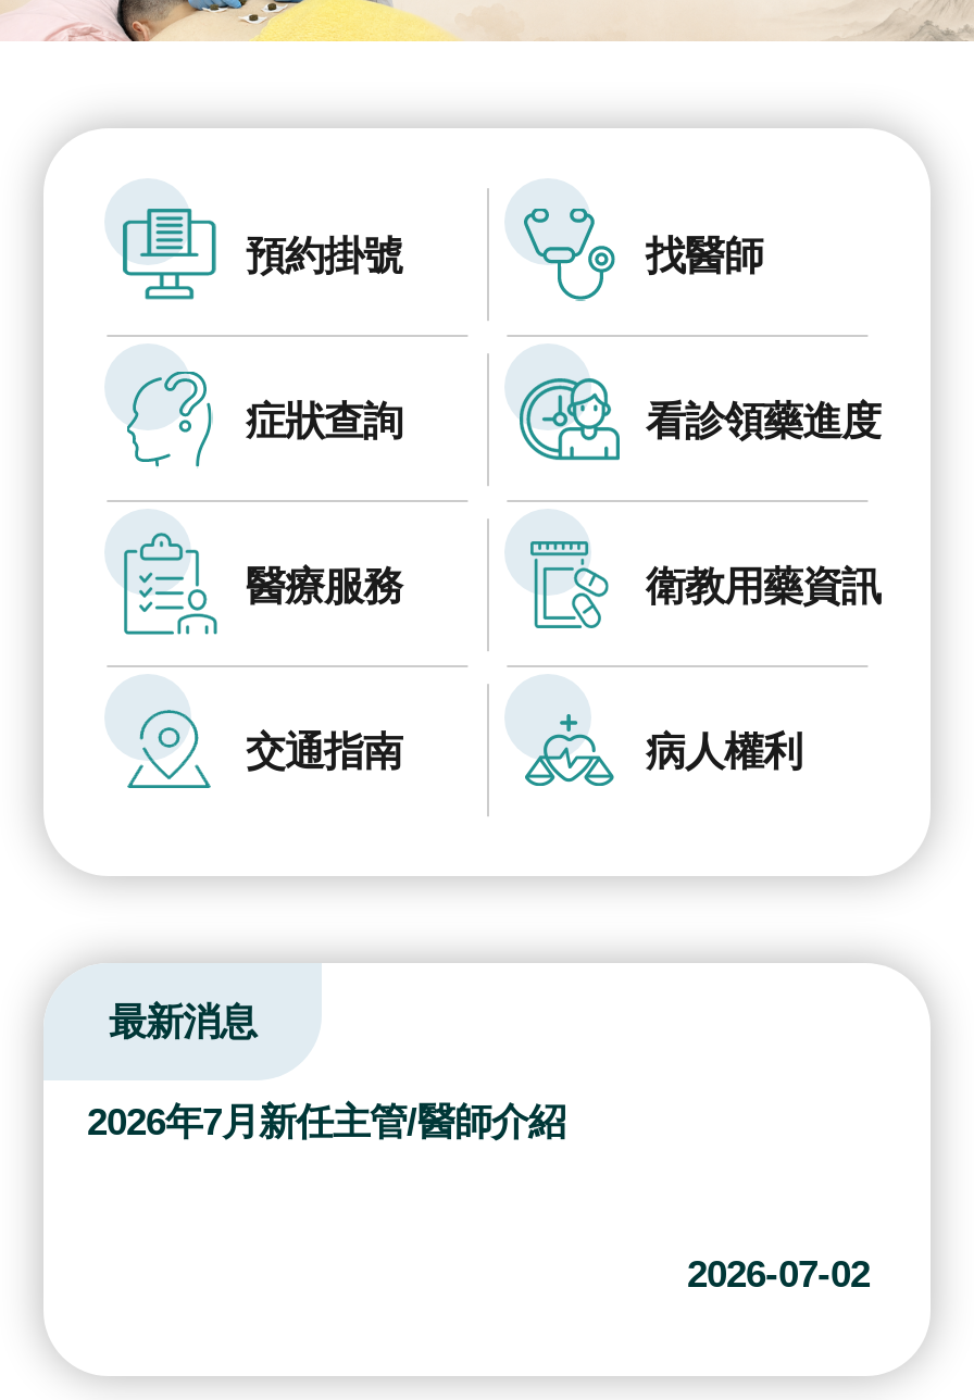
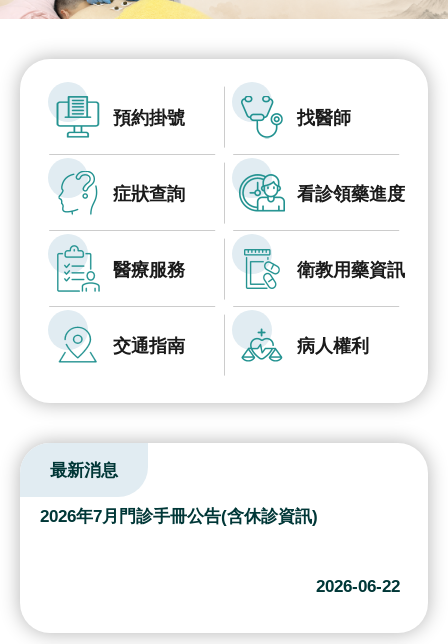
- 2026年7月新任主管/醫師介紹
+ 2026年7月門診手冊公告(含休診資訊)

- 2026-07-02
+ 2026-06-22
